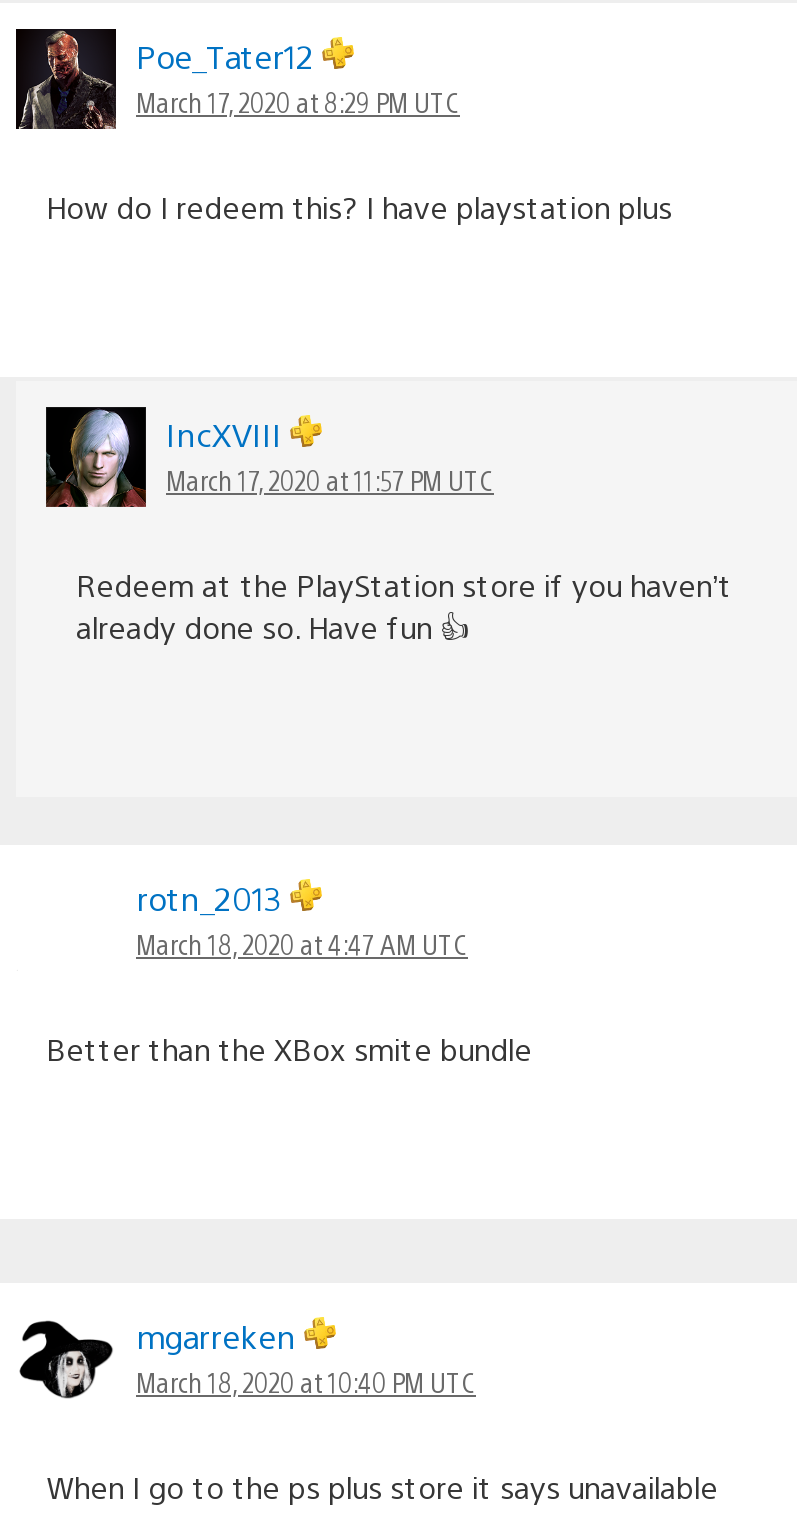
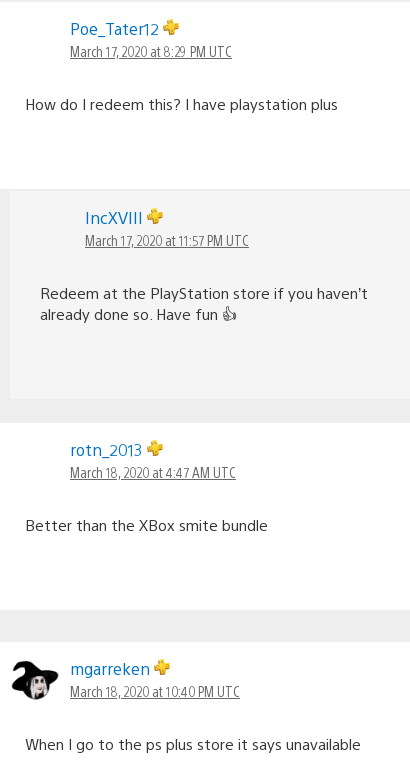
- [image]

- [image]
